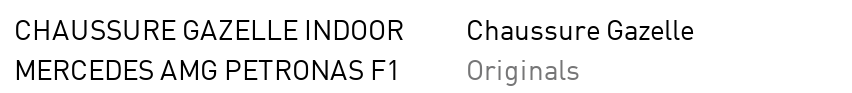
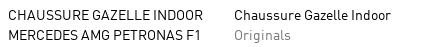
- Chaussure Gazelle
+ Chaussure Gazelle Indoor
